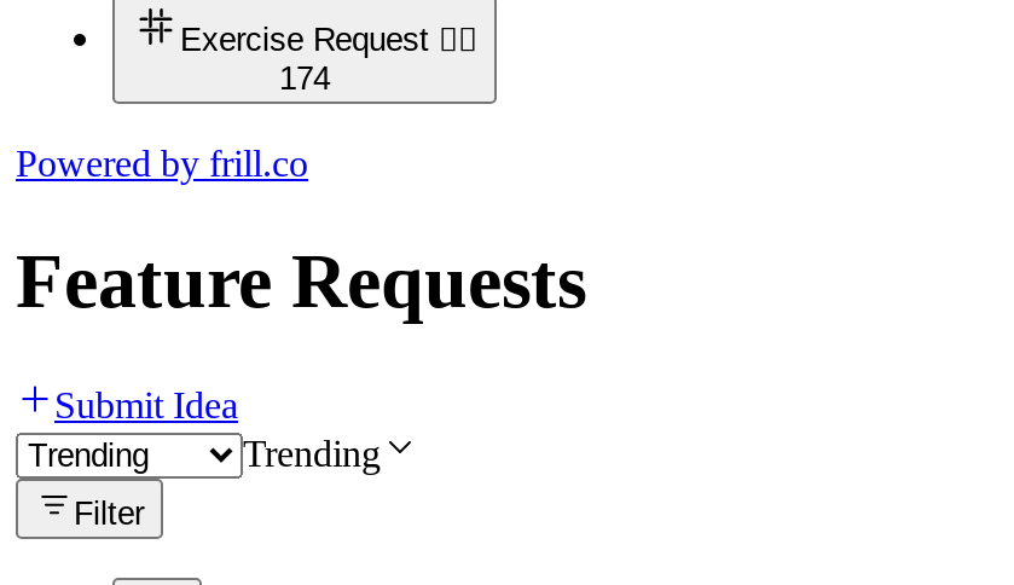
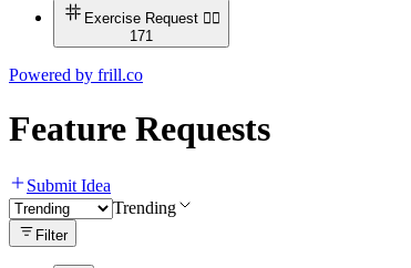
- 174
+ 171
